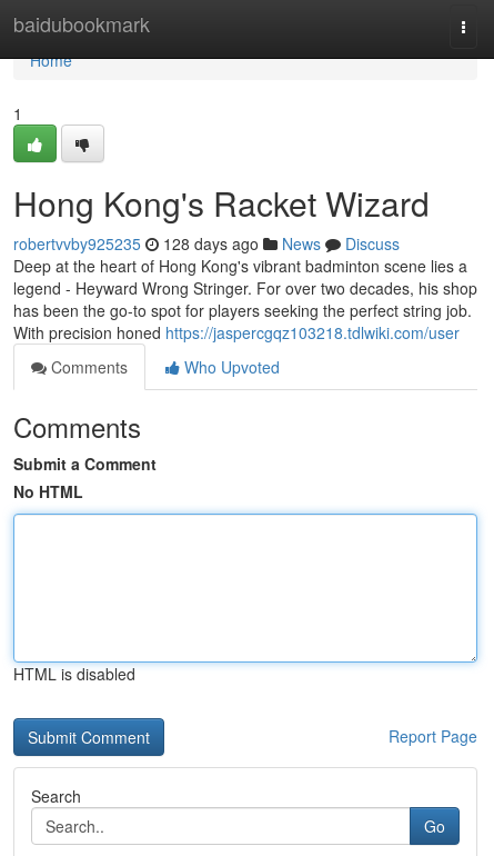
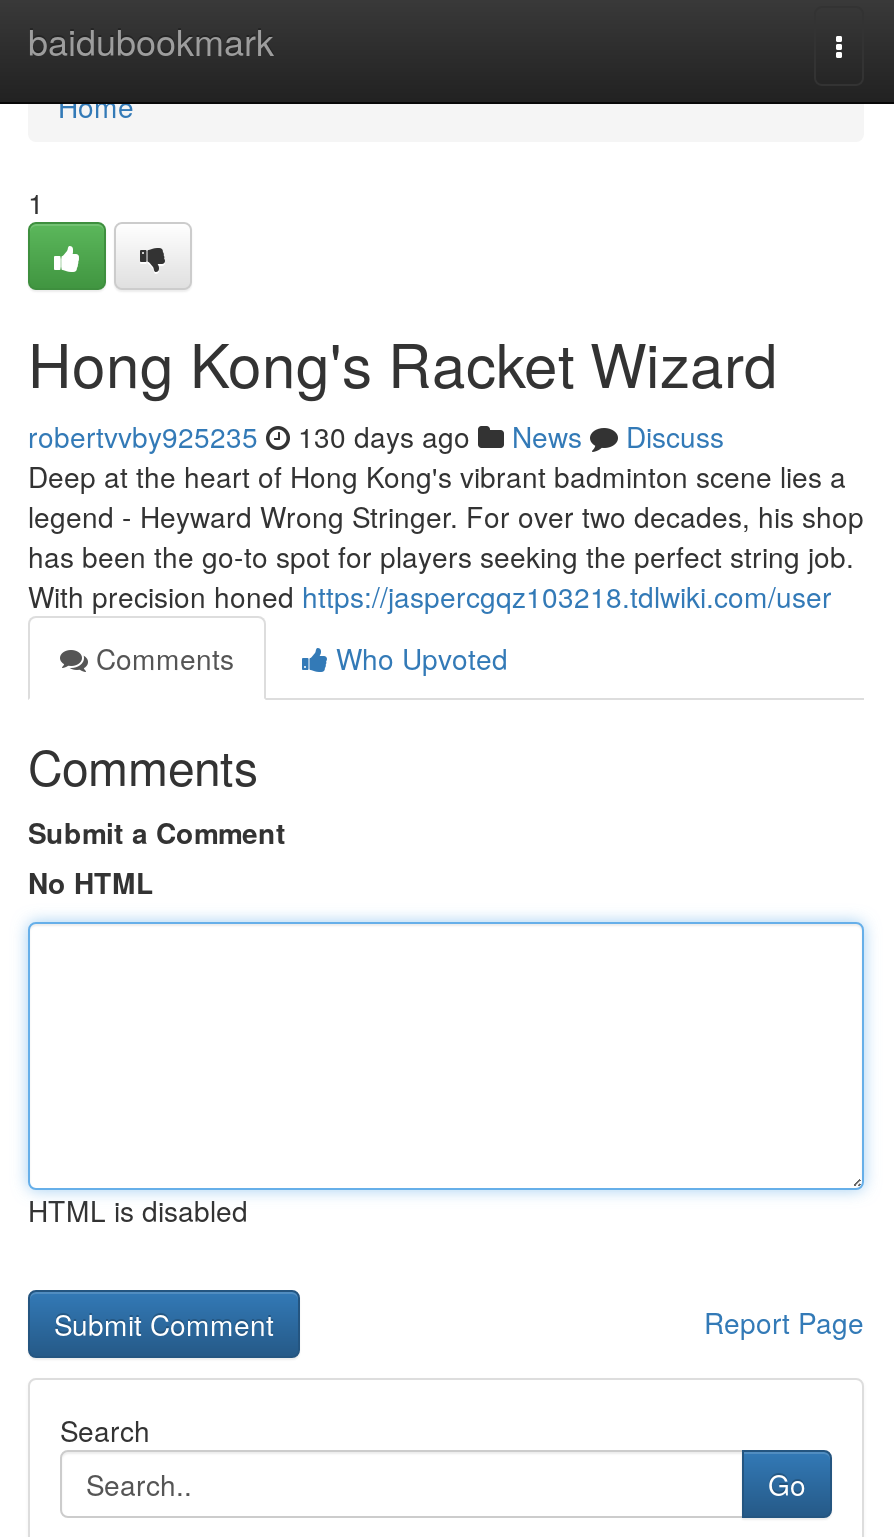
- robertvvby925235 128 days ago News Discuss
+ robertvvby925235 130 days ago News Discuss
